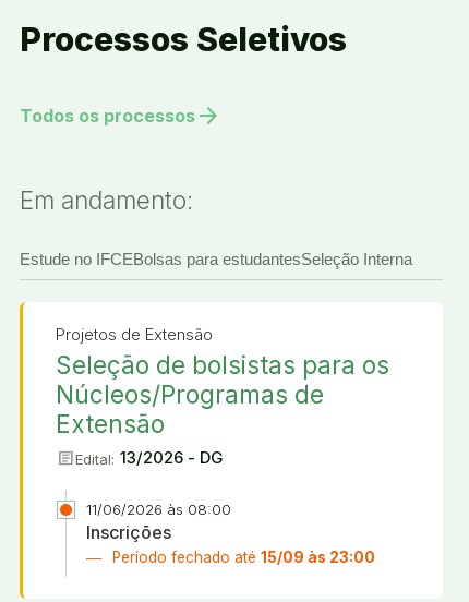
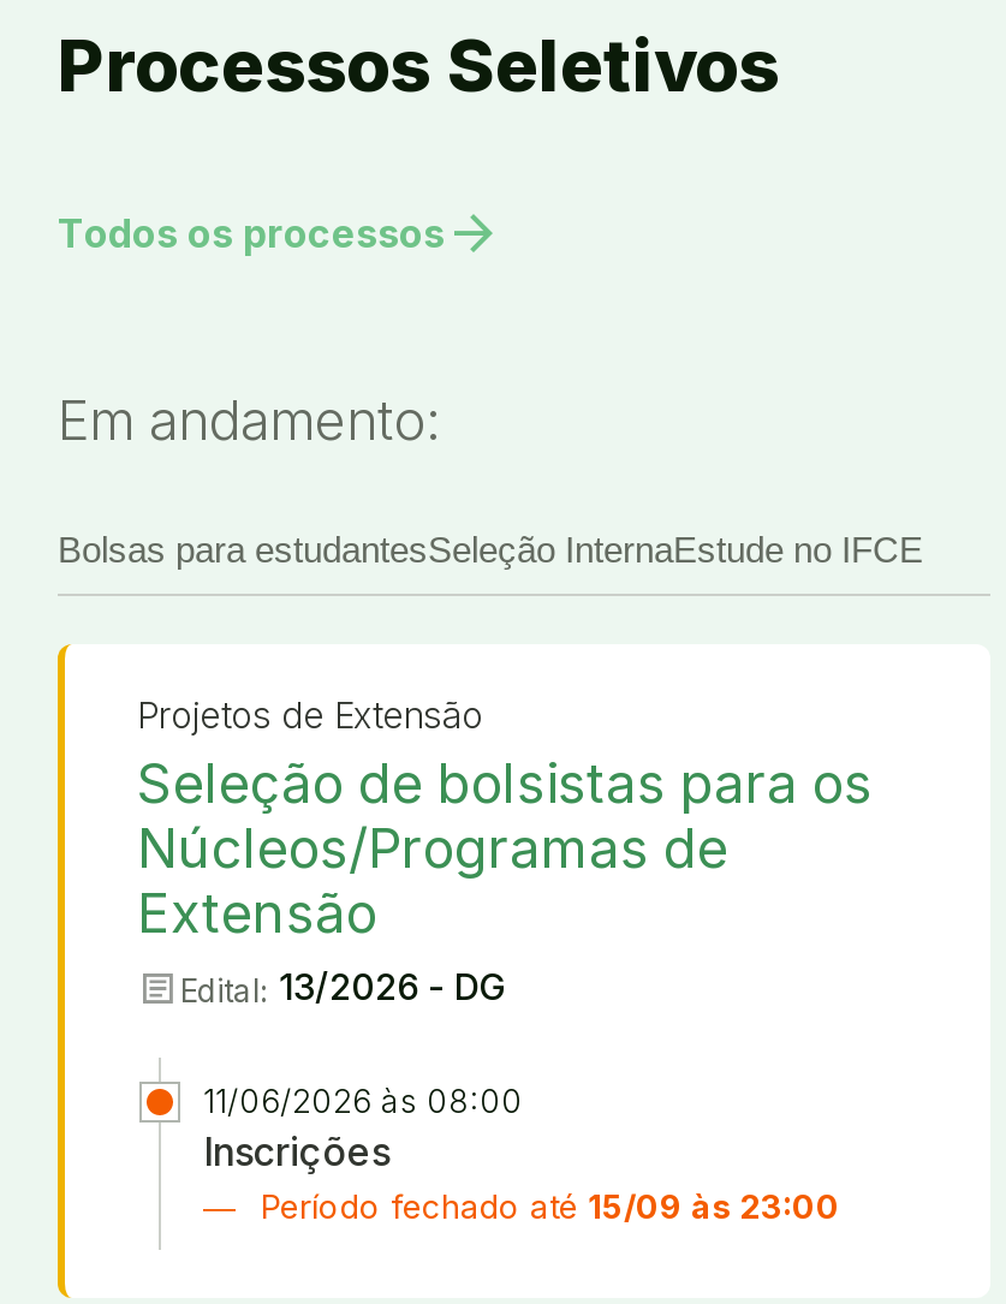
- Estude no IFCEBolsas para estudantesSeleção Interna
+ Bolsas para estudantesSeleção InternaEstude no IFCE
